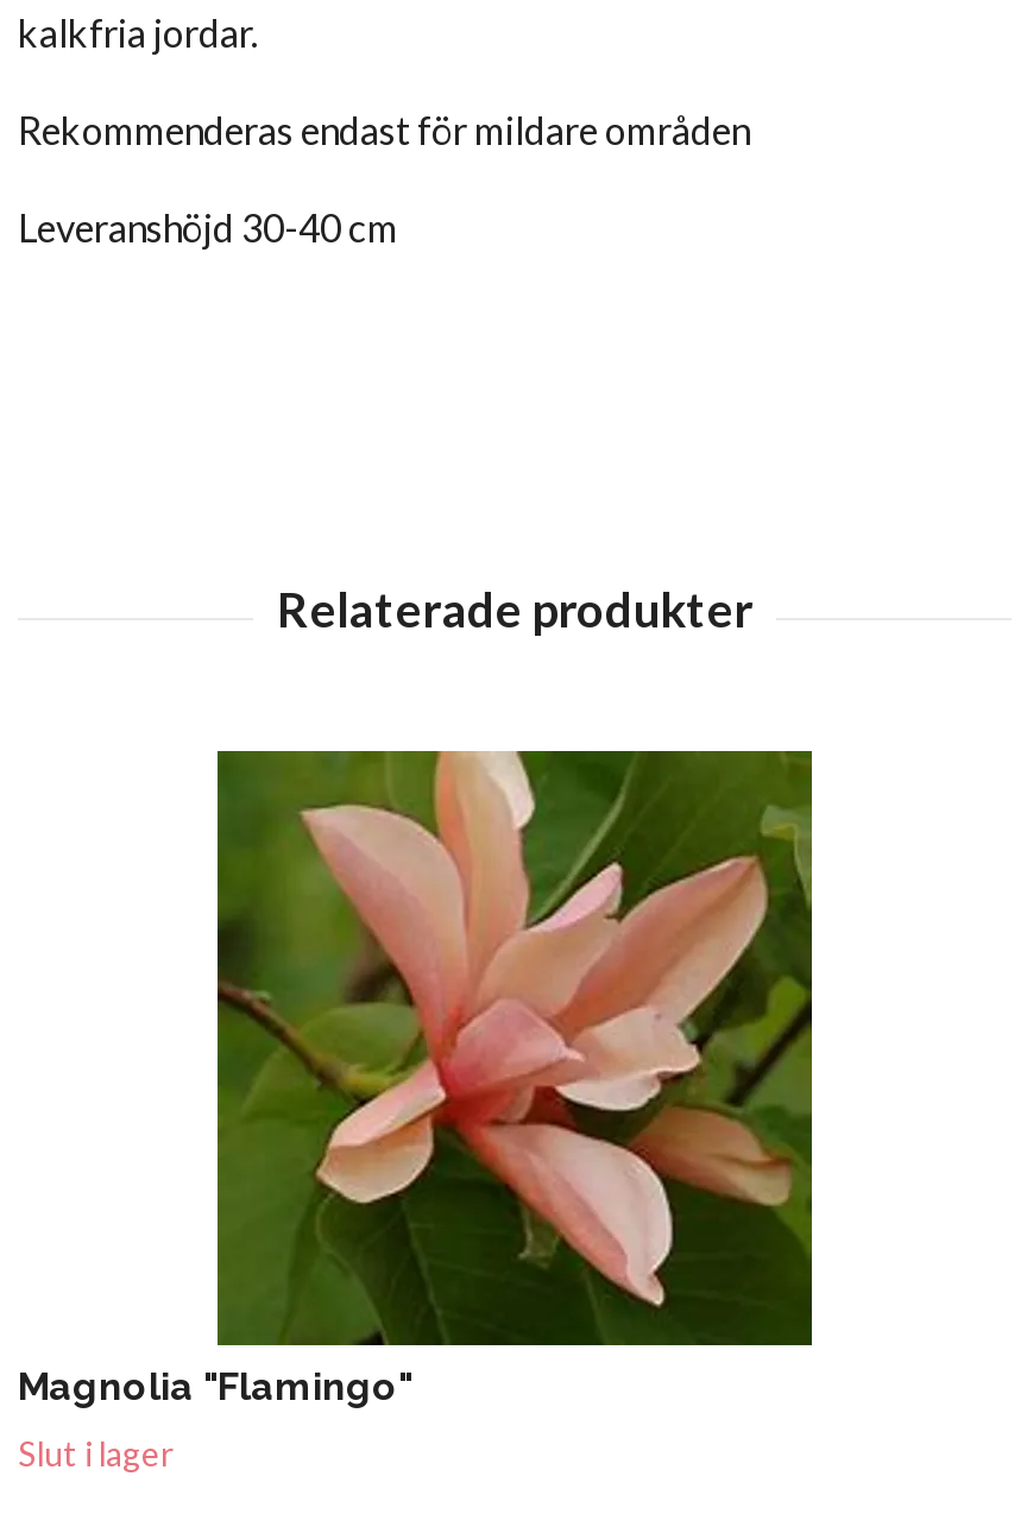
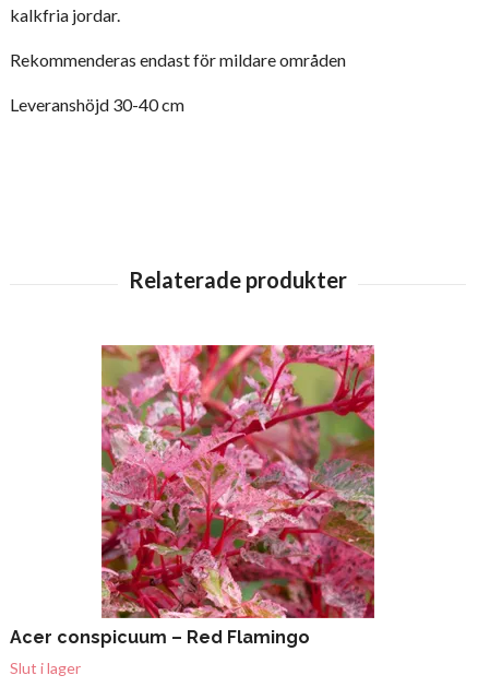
- [image]
- Magnolia "Flamingo"
+ [image]
+ Acer conspicuum – Red Flamingo
